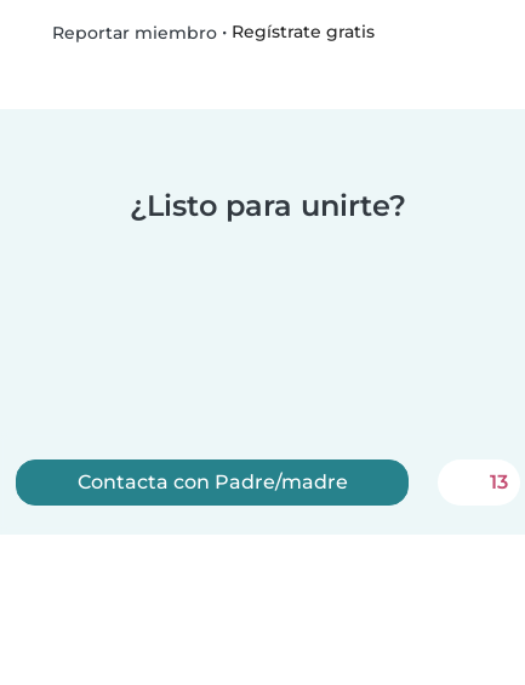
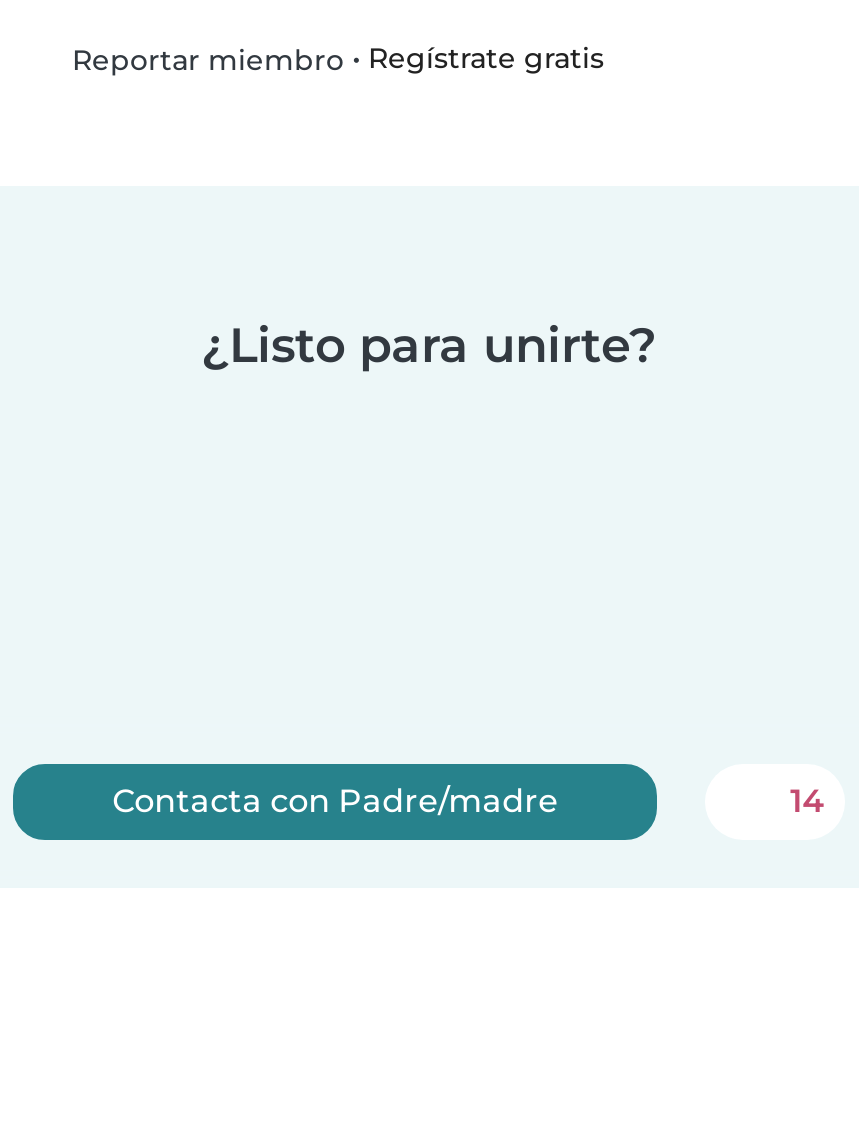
- 13
+ 14
